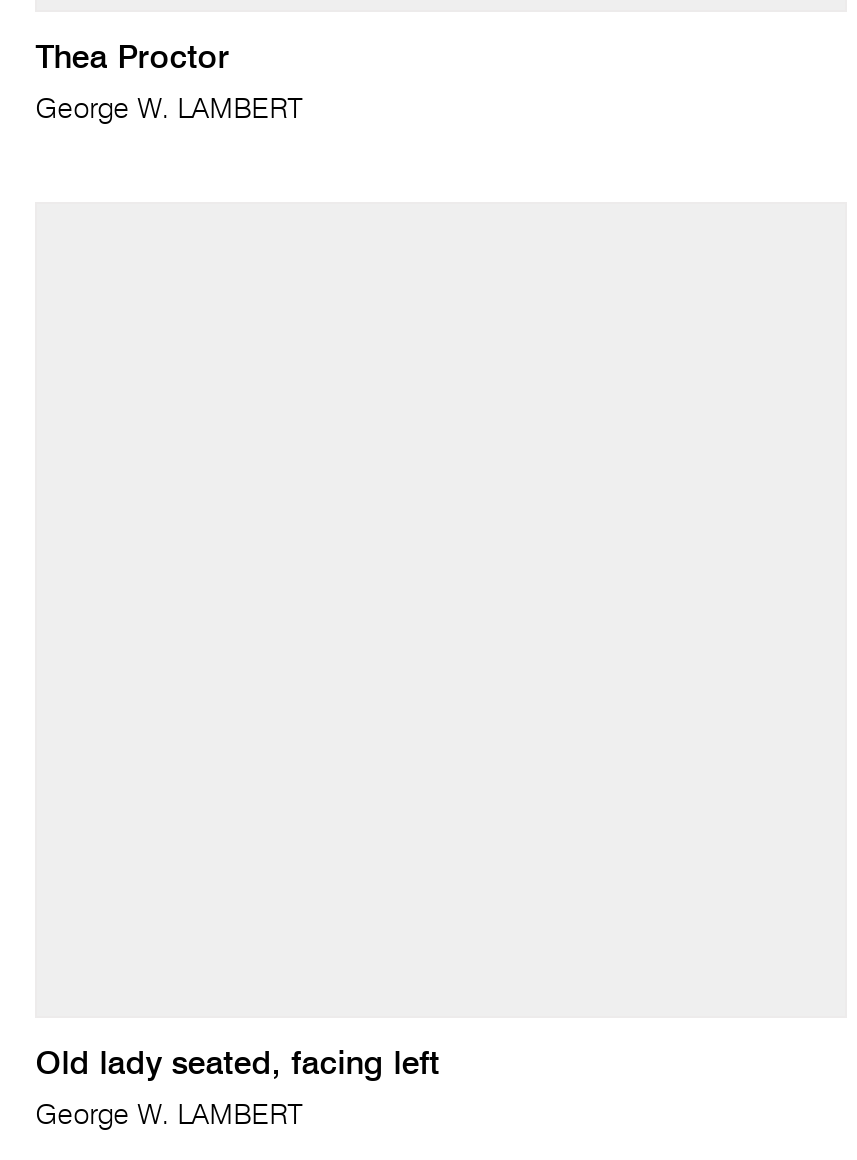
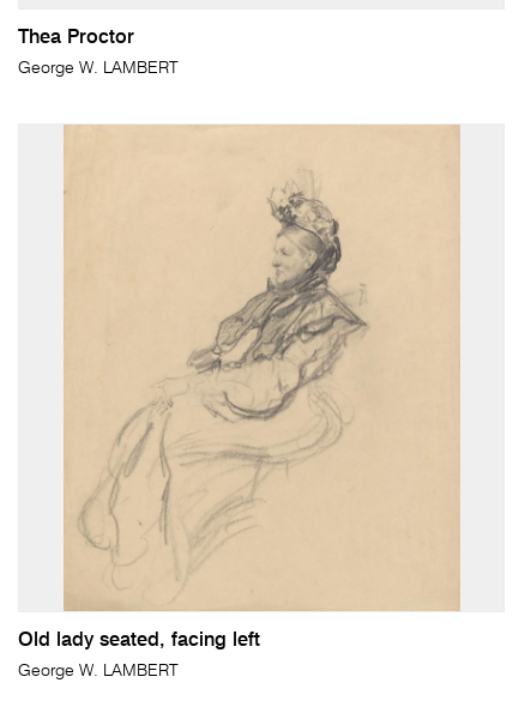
+ [image]
